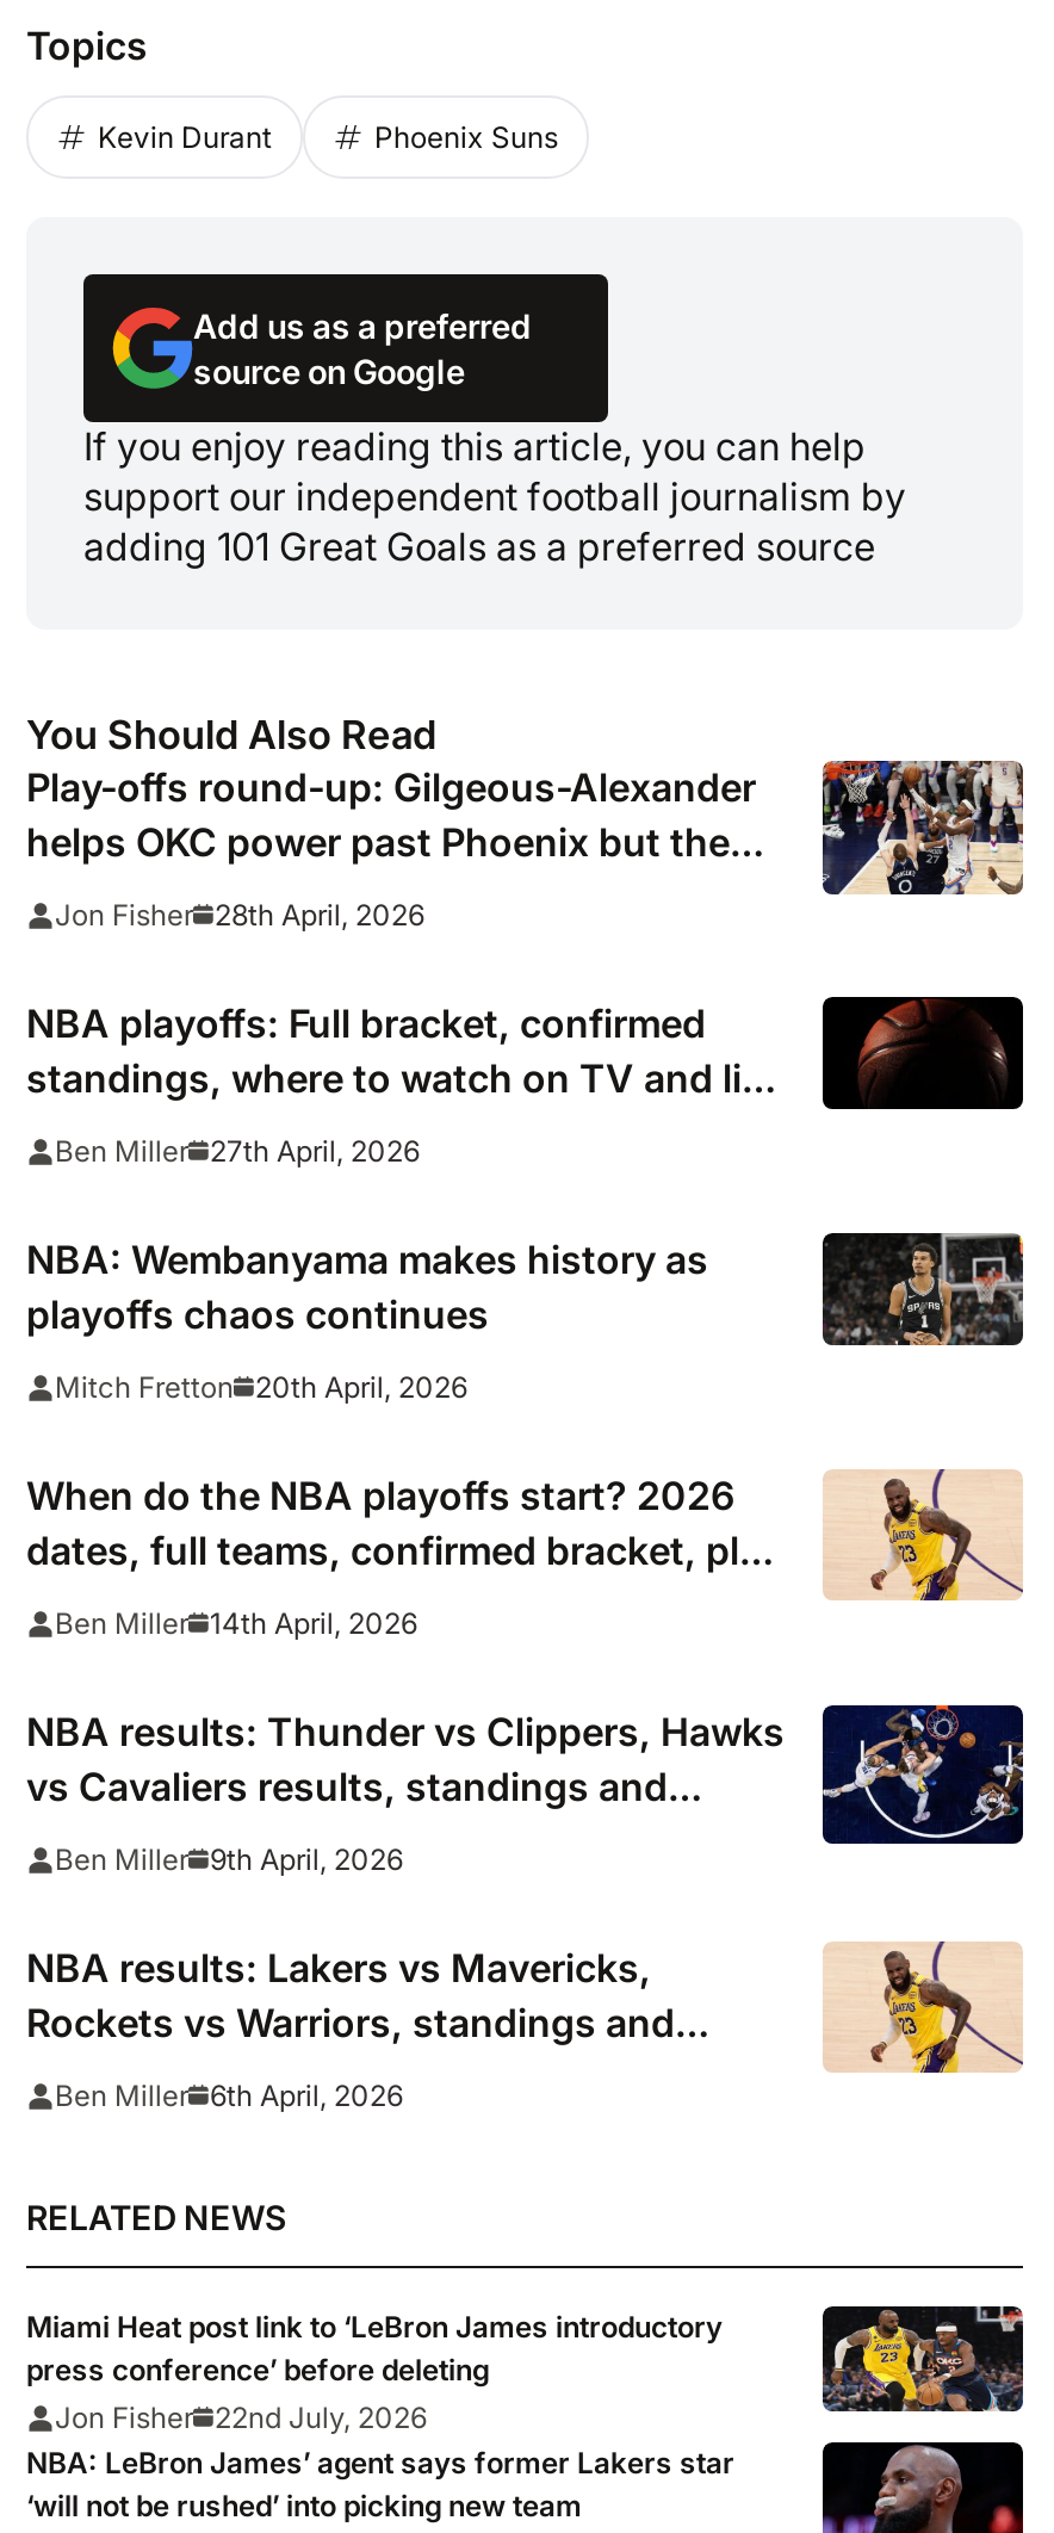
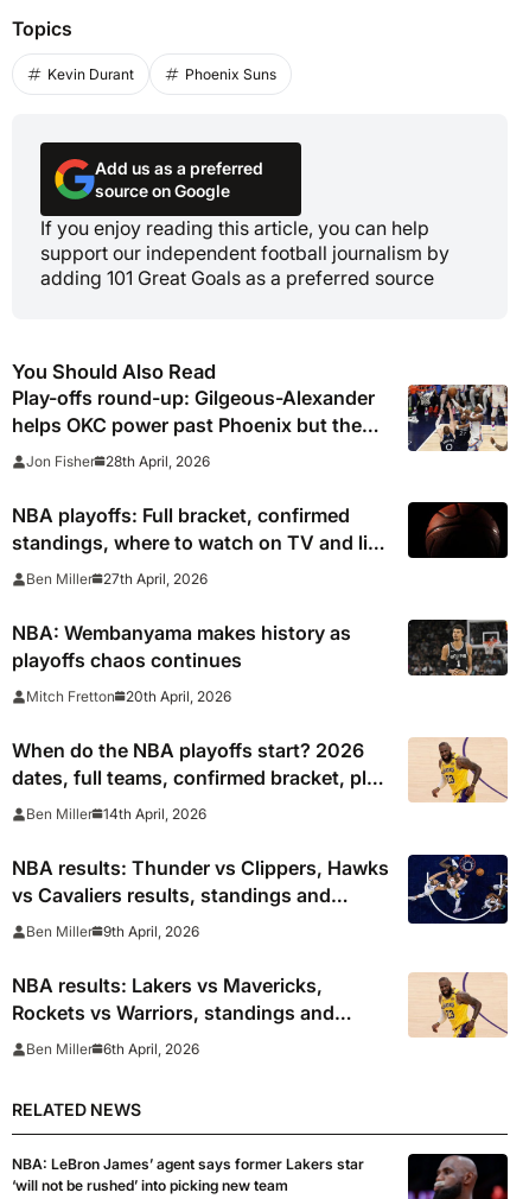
- Miami Heat post link to ‘LeBron James introductory
- press conference’ before deleting
- Jon Fisher 22nd July, 2026

- [image]
